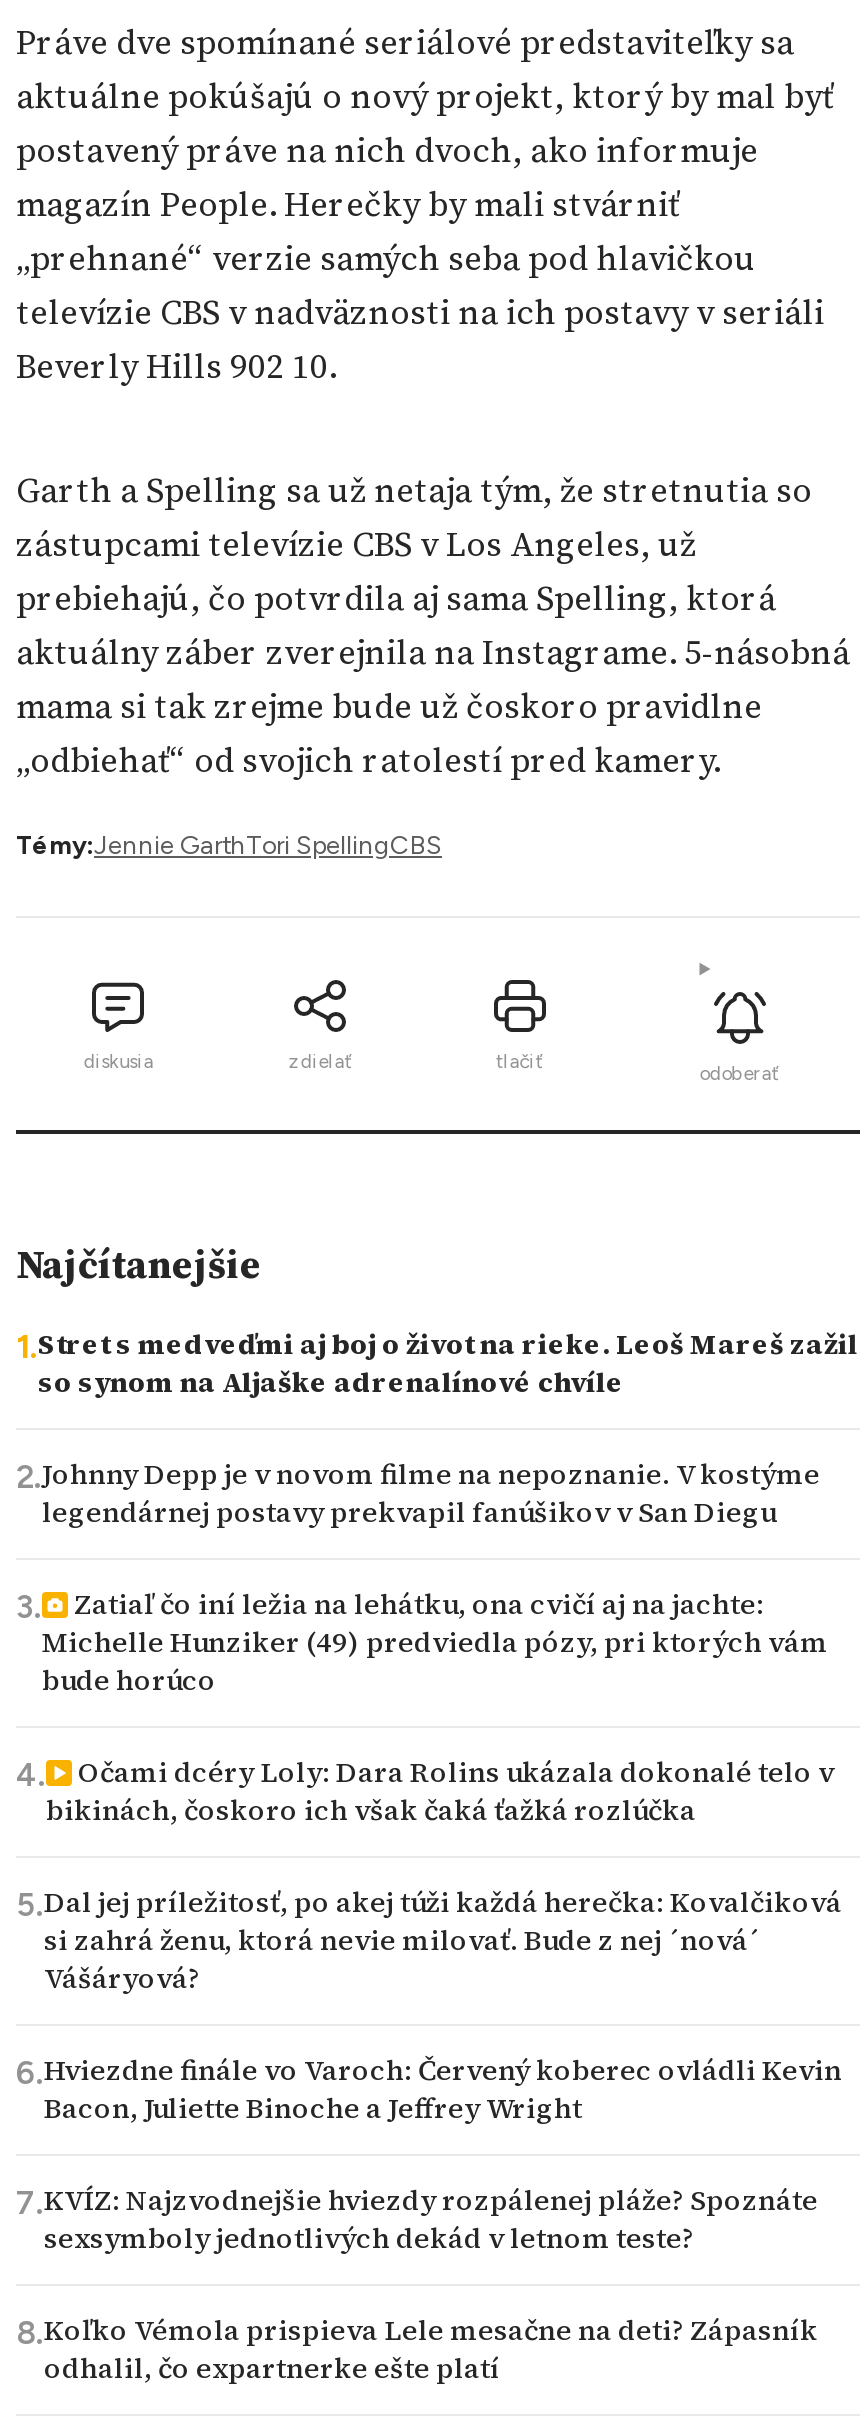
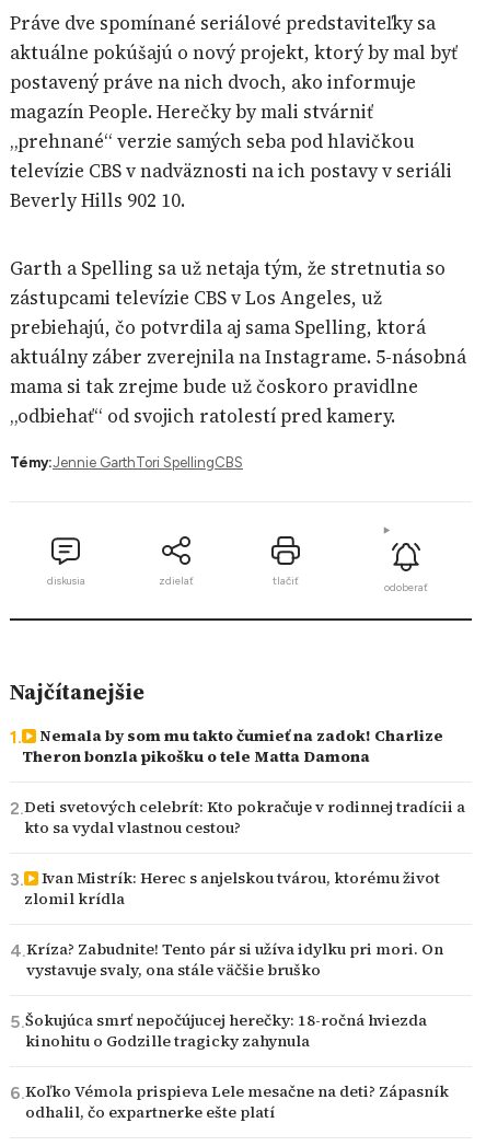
- Stret s medveďmi aj boj o život na rieke. Leoš Mareš zažil
- so synom na Aljaške adrenalínové chvíle
- Johnny Depp je v novom filme na nepoznanie. V kostýme
- legendárnej postavy prekvapil fanúšikov v San Diegu
- Zatiaľ čo iní ležia na lehátku, ona cvičí aj na jachte:
- Michelle Hunziker (49) predviedla pózy, pri ktorých vám
- bude horúco
- Očami dcéry Loly: Dara Rolins ukázala dokonalé telo v
- bikinách, čoskoro ich však čaká ťažká rozlúčka
- Dal jej príležitosť, po akej túži každá herečka: Kovalčiková
- si zahrá ženu, ktorá nevie milovať. Bude z nej ´nová´
- Vášáryová?
- Hviezdne finále vo Varoch: Červený koberec ovládli Kevin
- Bacon, Juliette Binoche a Jeffrey Wright
- KVÍZ: Najzvodnejšie hviezdy rozpálenej pláže? Spoznáte
- sexsymboly jednotlivých dekád v letnom teste?
+ Nemala by som mu takto čumieť na zadok! Charlize
+ Theron bonzla pikošku o tele Matta Damona
+ Deti svetových celebrít: Kto pokračuje v rodinnej tradícii a
+ kto sa vydal vlastnou cestou?
+ Ivan Mistrík: Herec s anjelskou tvárou, ktorému život
+ zlomil krídla
+ Kríza? Zabudnite! Tento pár si užíva idylku pri mori. On
+ vystavuje svaly, ona stále väčšie bruško
+ Šokujúca smrť nepočújucej herečky: 18-ročná hviezda
+ kinohitu o Godzille tragicky zahynula
